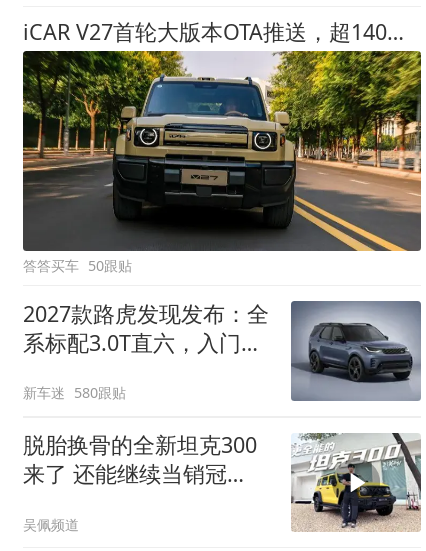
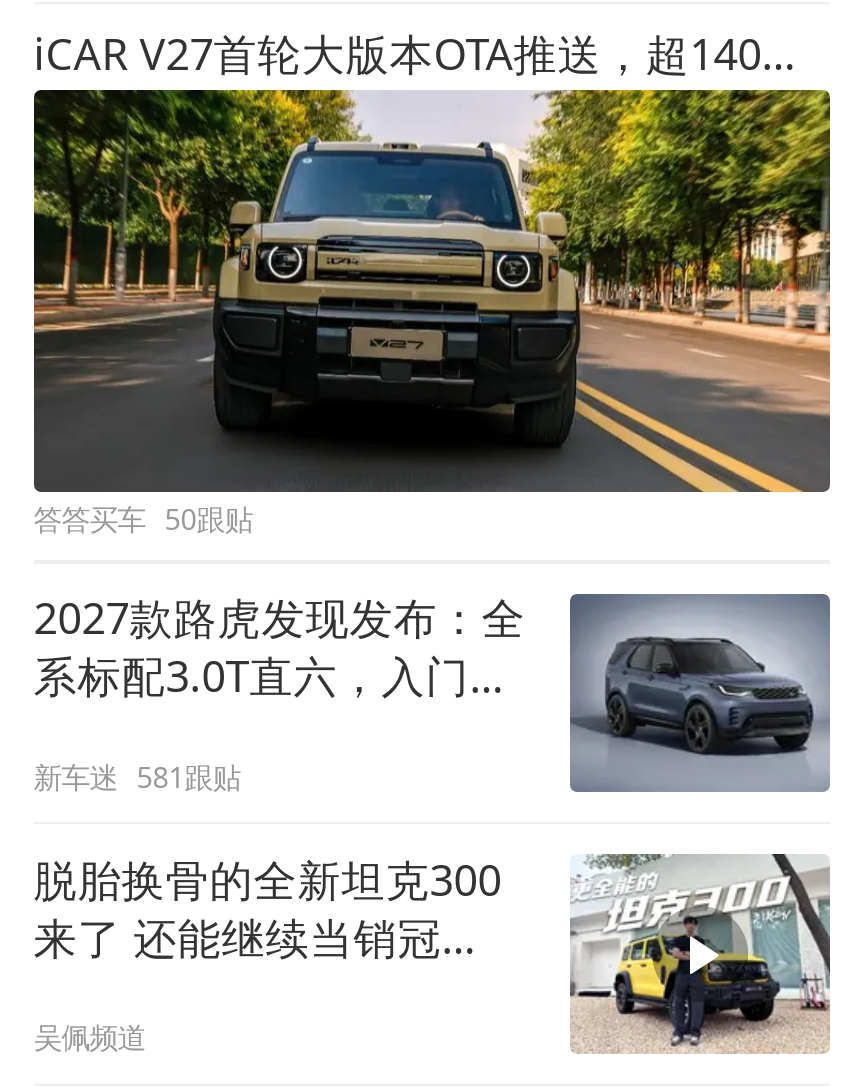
- 新车迷 580跟贴
+ 新车迷 581跟贴
